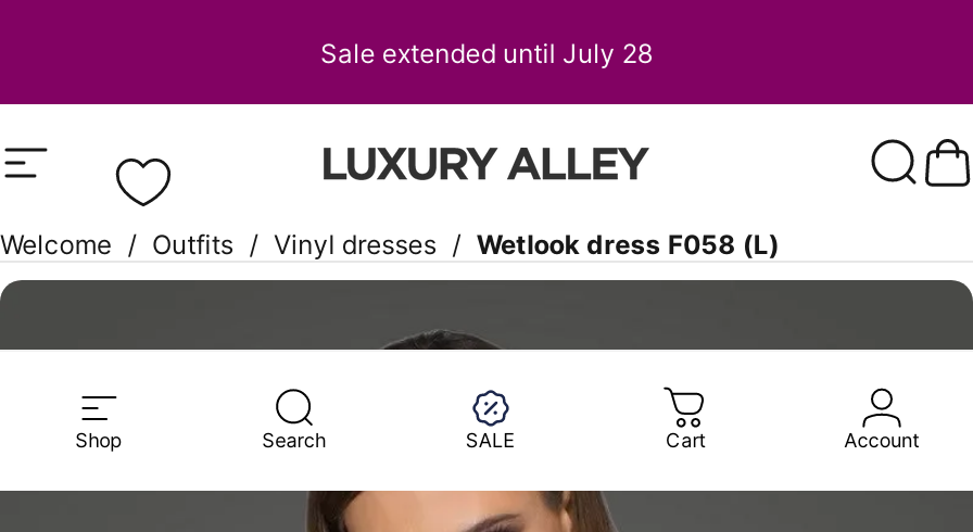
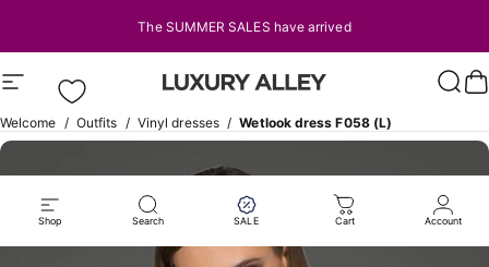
- Sale extended until July 28
+ The SUMMER SALES have arrived
